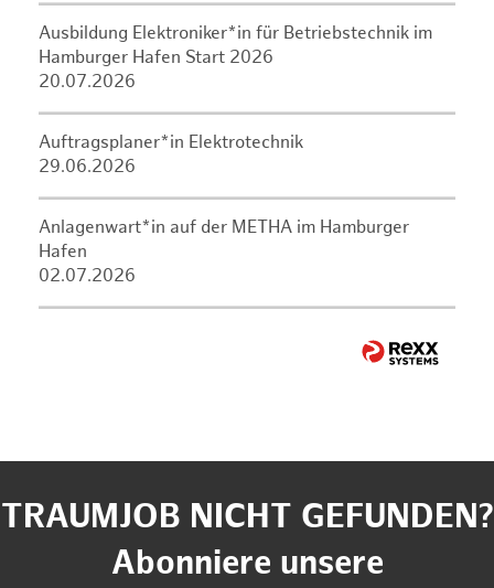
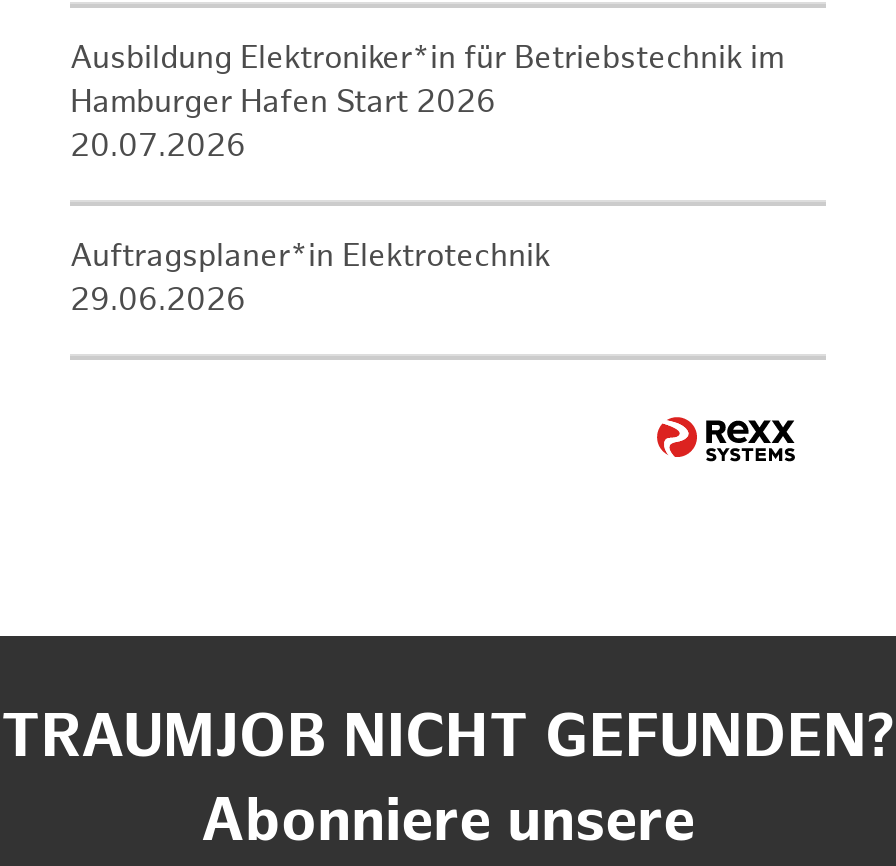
- Anlagenwart*in auf der METHA im Hamburger
- Hafen
- 02.07.2026
